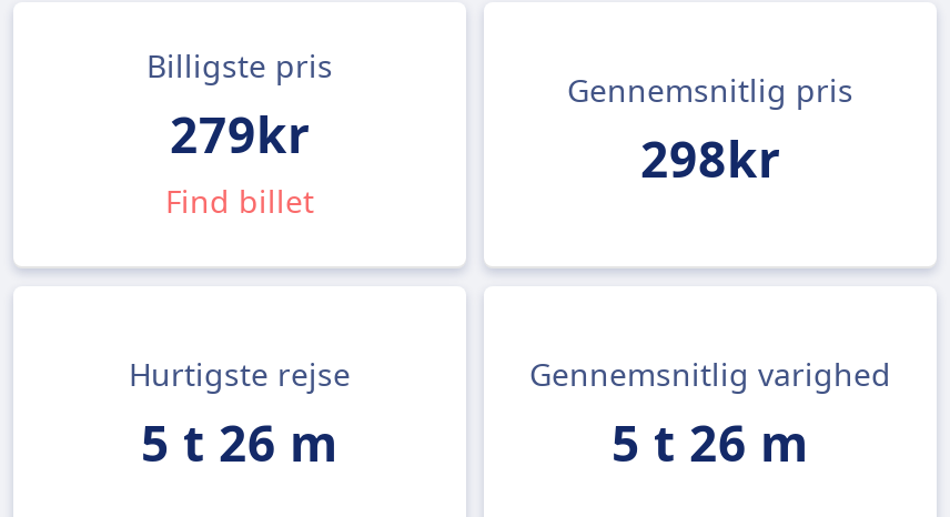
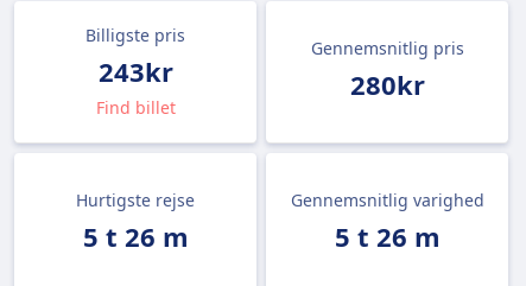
- 279kr
+ 243kr

- 298kr
+ 280kr
